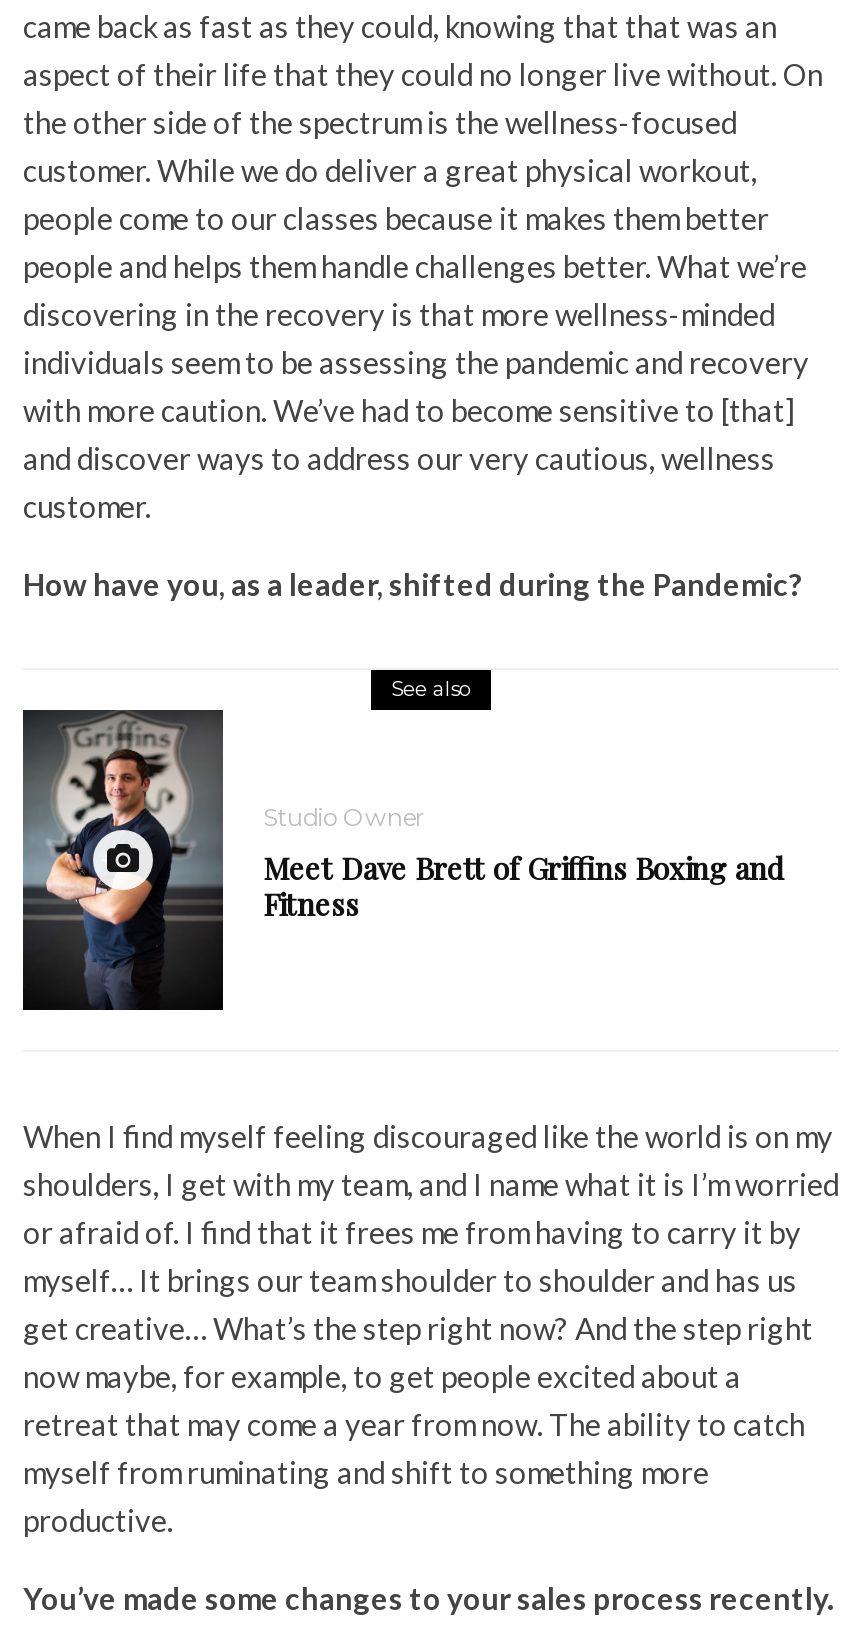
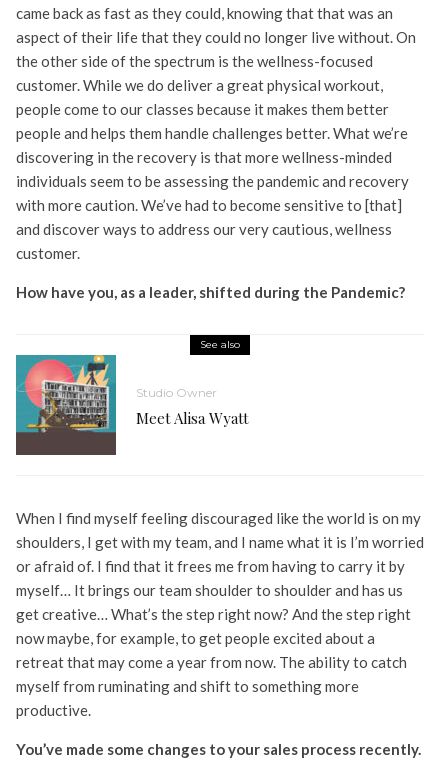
- [image]
- Meet Dave Brett of Griffins Boxing and
- Fitness
+ [image]
+ Meet Alisa Wyatt
